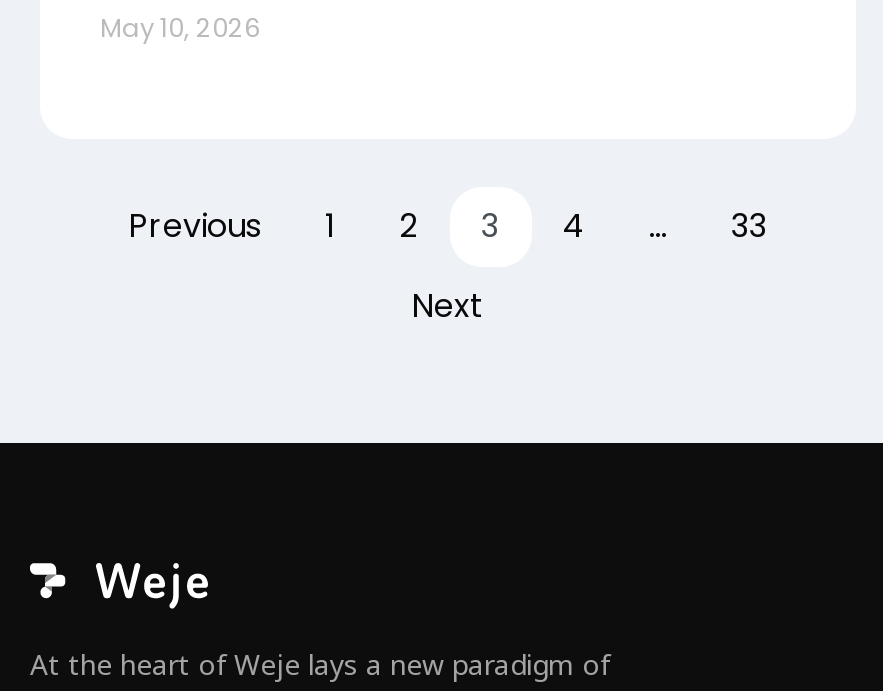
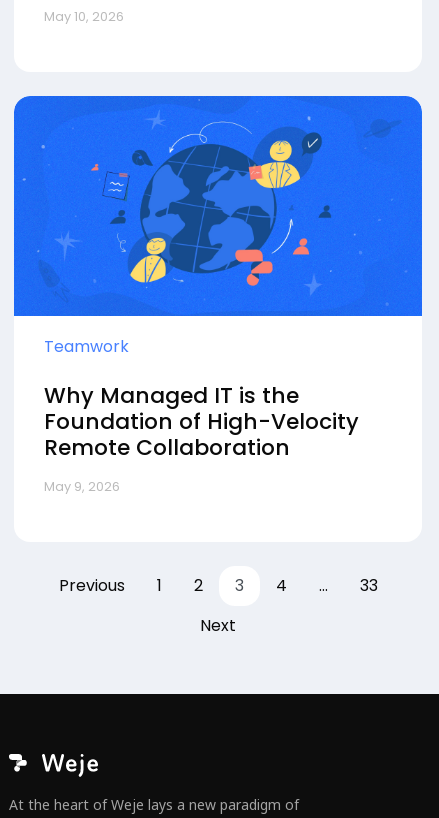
+ [image]
+ Teamwork
+ Why Managed IT is the
+ Foundation of High-Velocity
+ Remote Collaboration
+ May 9, 2026
